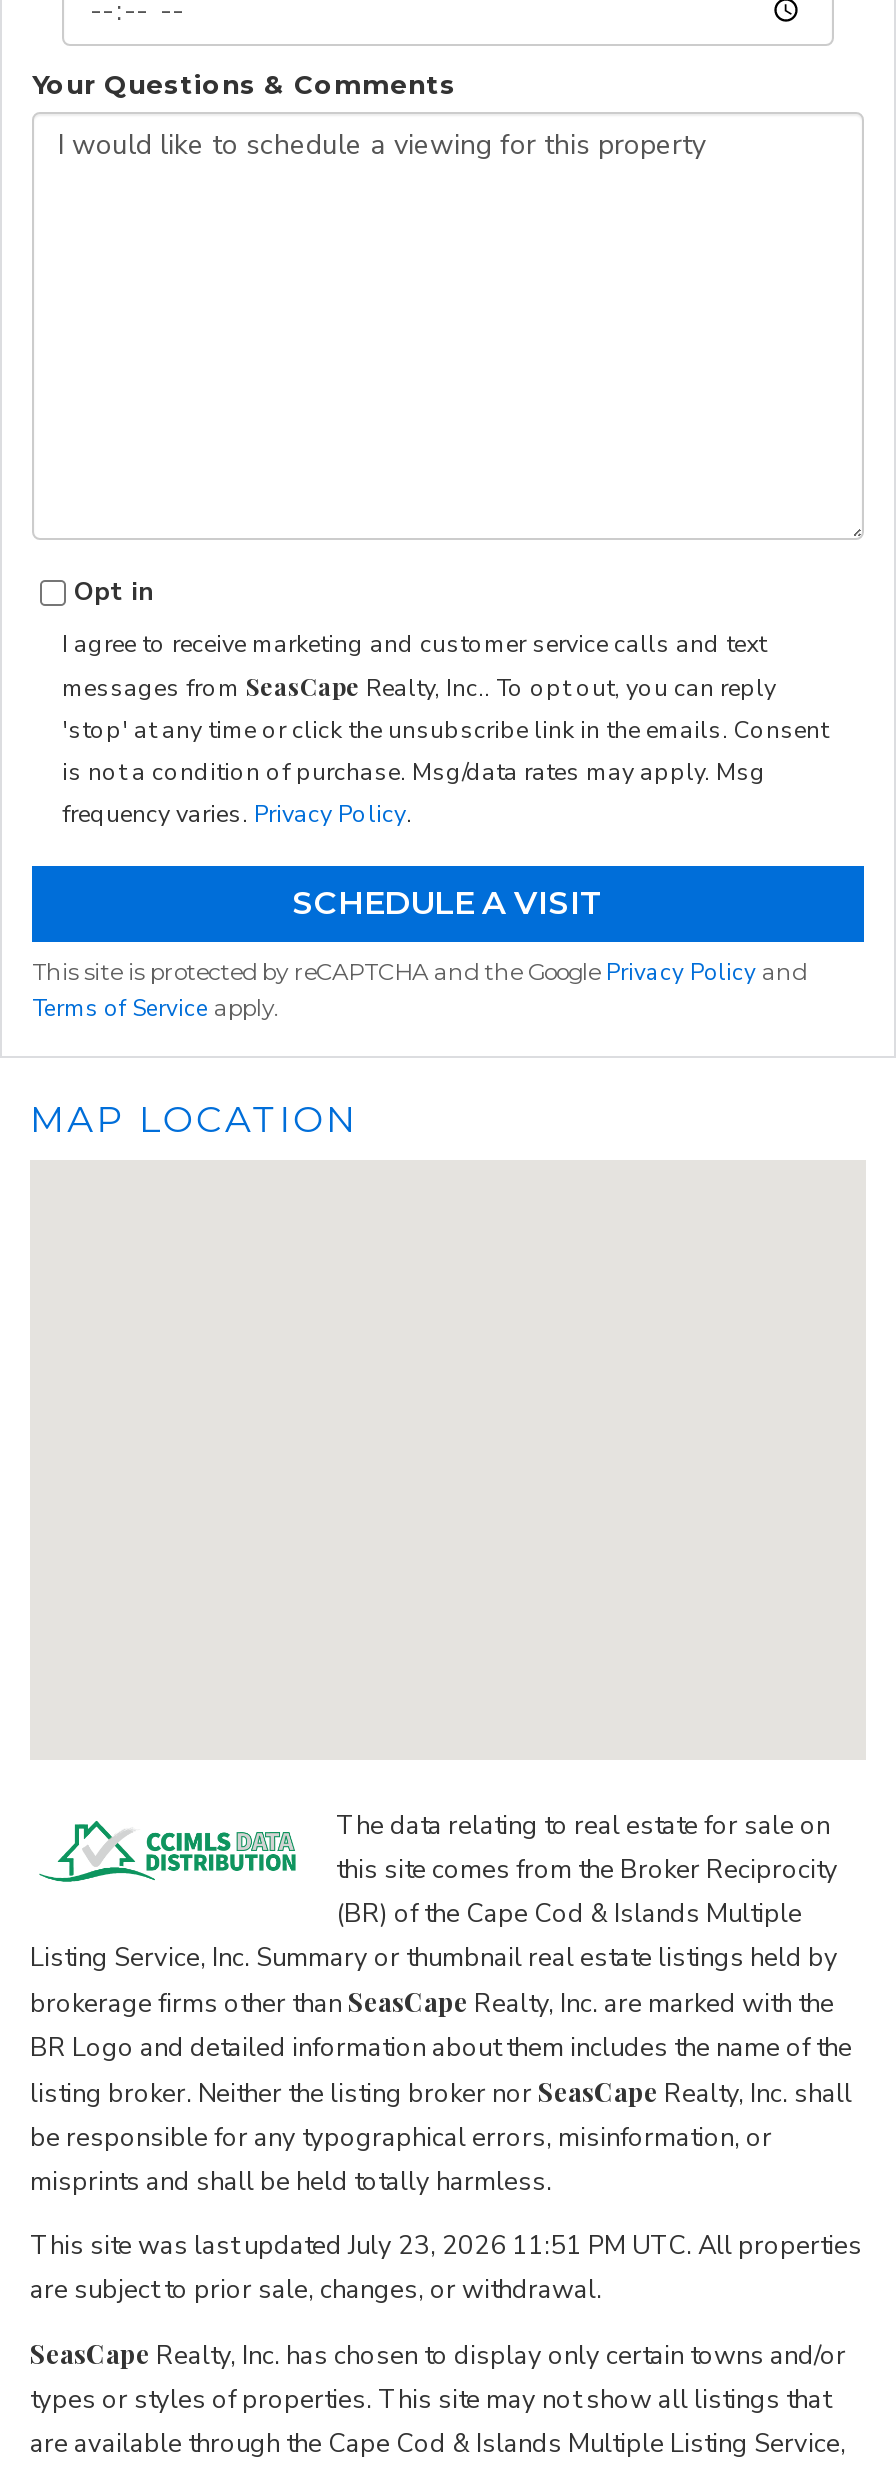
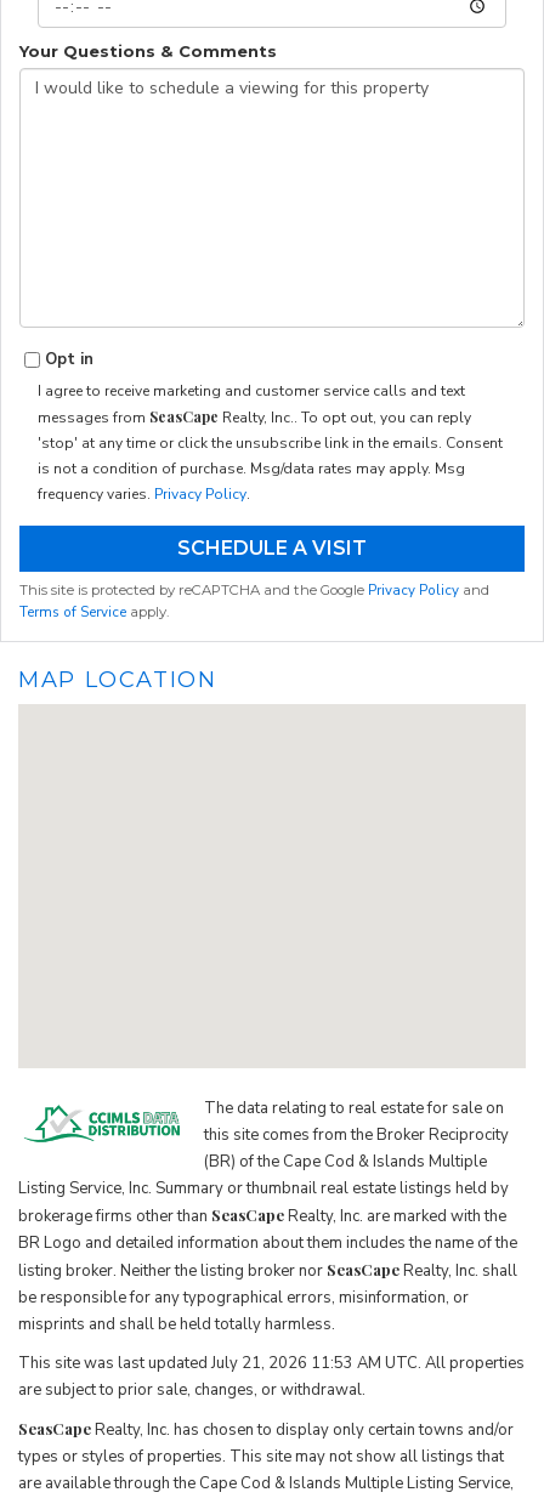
- This site was last updated July 23, 2026 11:51 PM UTC. All properties
+ This site was last updated July 21, 2026 11:53 AM UTC. All properties
